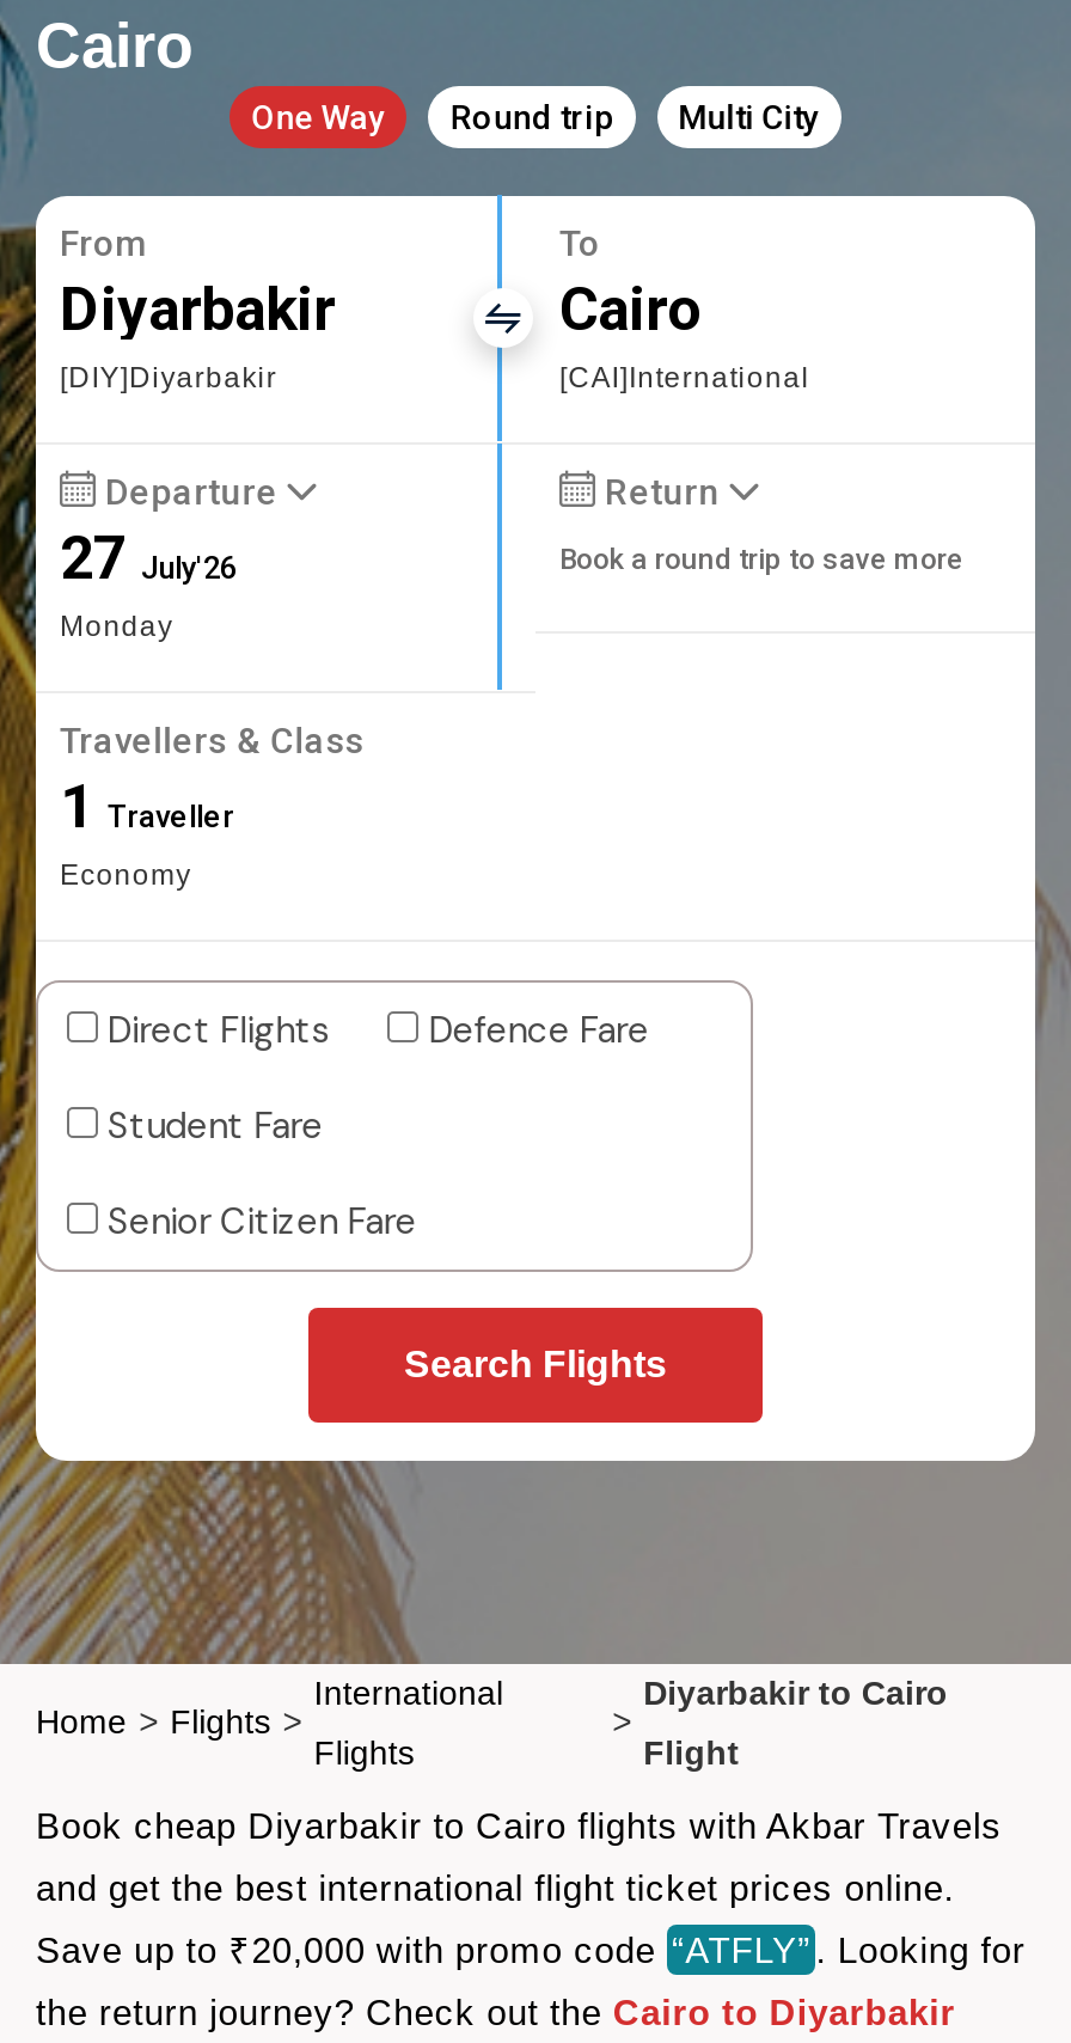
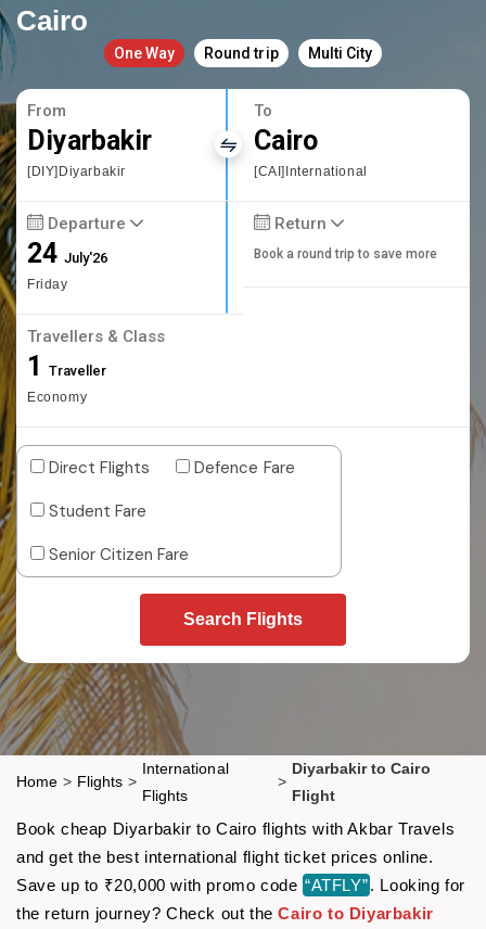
- 27 July'26
- Monday
+ 24 July'26
+ Friday
